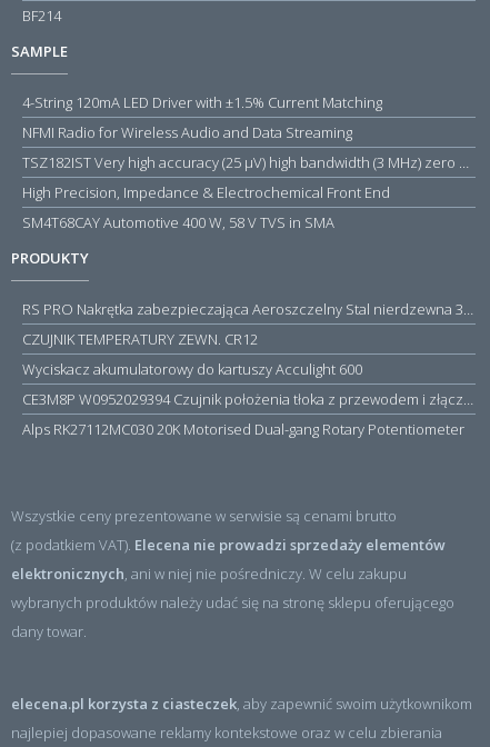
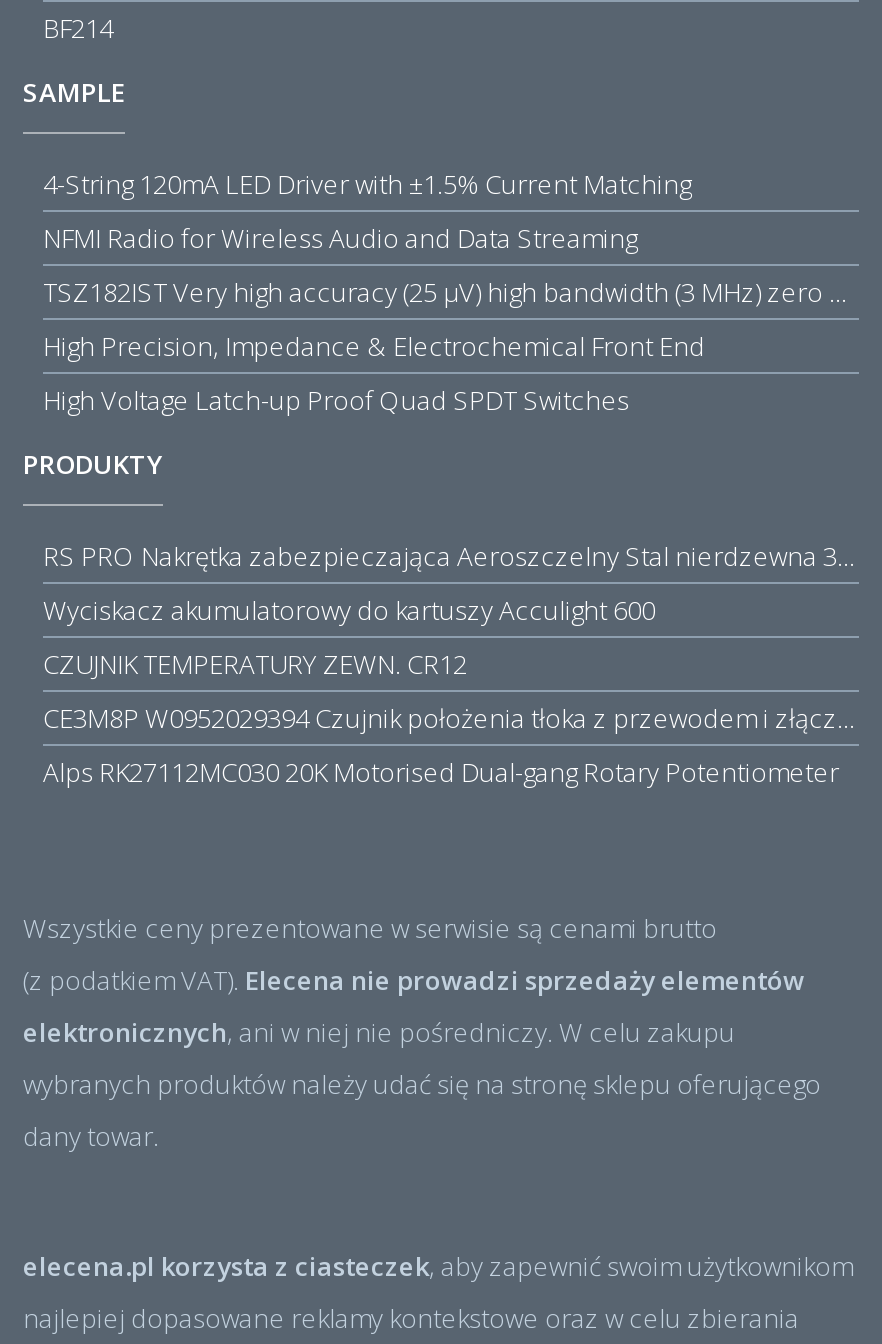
- SM4T68CAY Automotive 400 W, 58 V TVS in SMA
+ High Voltage Latch-up Proof Quad SPDT Switches

moved down: CZUJNIK TEMPERATURY ZEWN. CR12

moved up: Wyciskacz akumulatorowy do kartuszy Acculight 600
